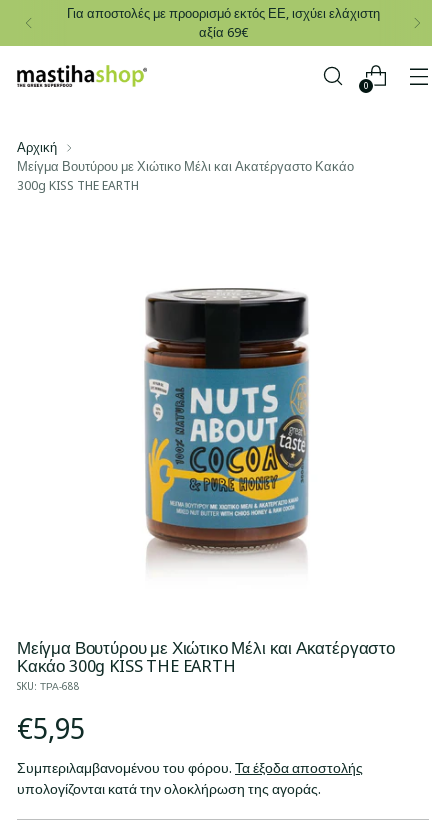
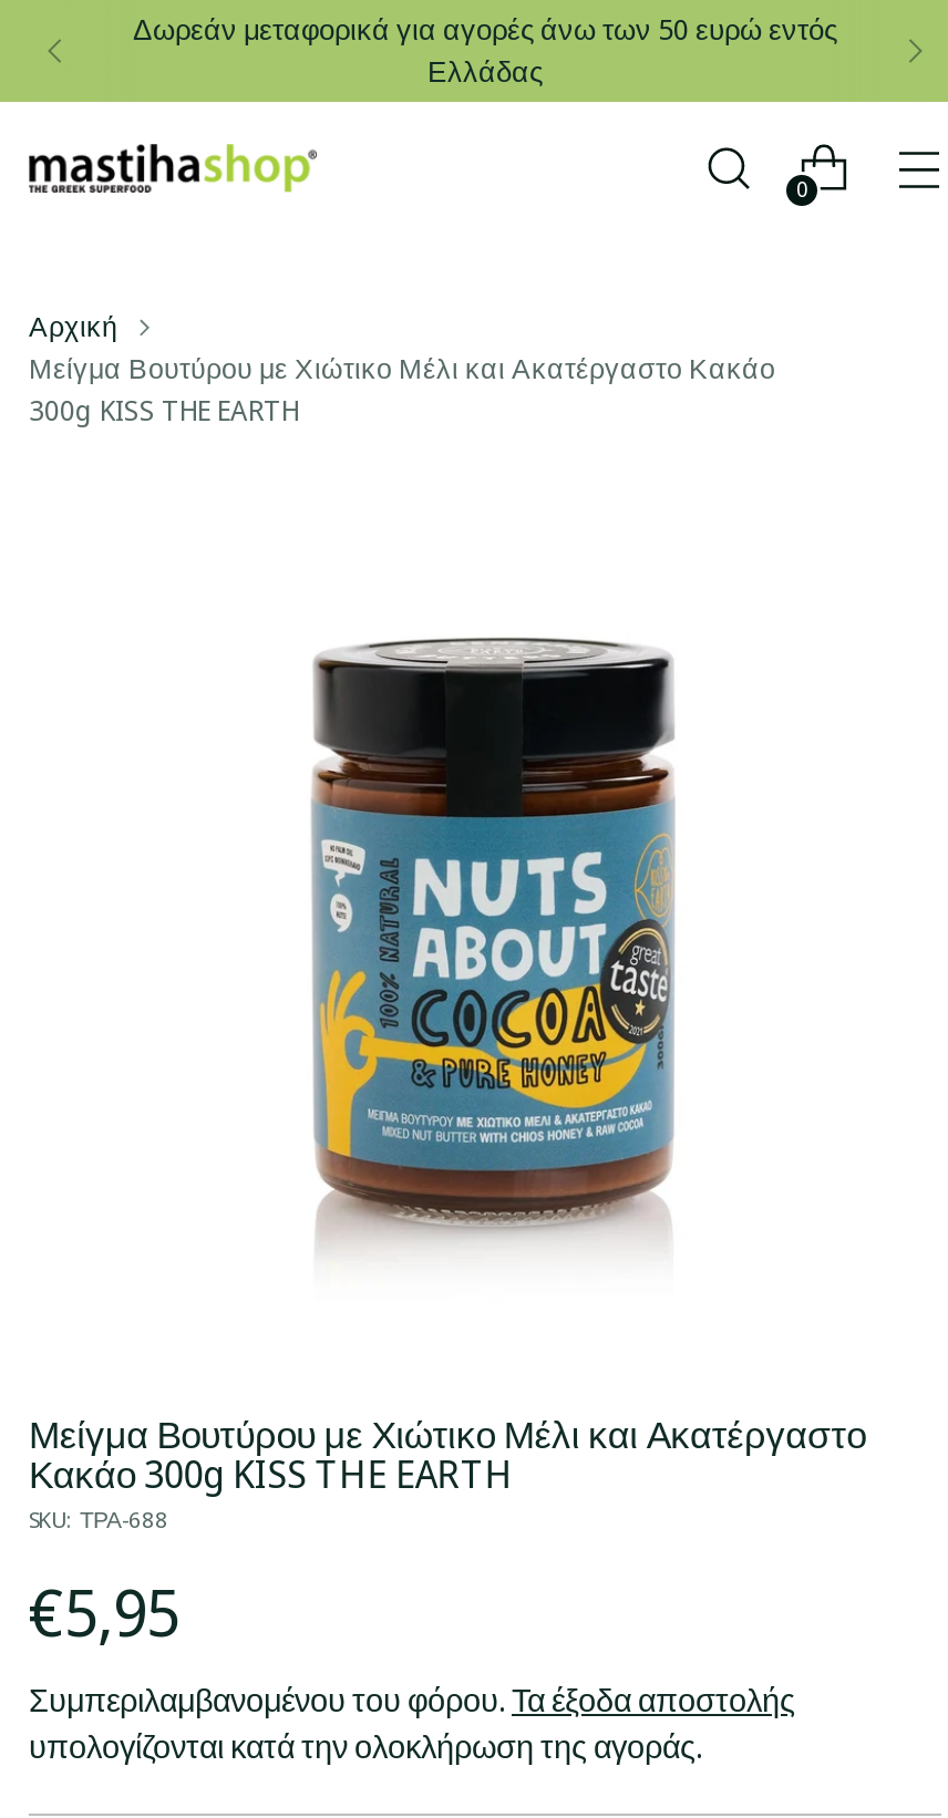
- Για αποστολές με προορισμό εκτός ΕΕ, ισχύει ελάχιστη
- αξία 69€
+ Δωρεάν μεταφορικά για αγορές άνω των 50 ευρώ εντός
+ Ελλάδας
